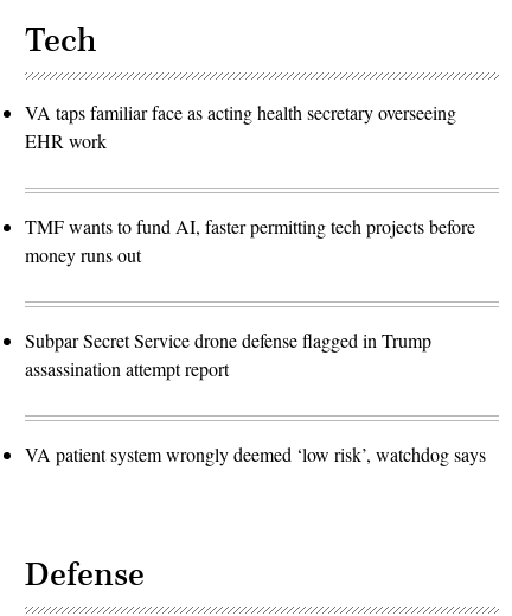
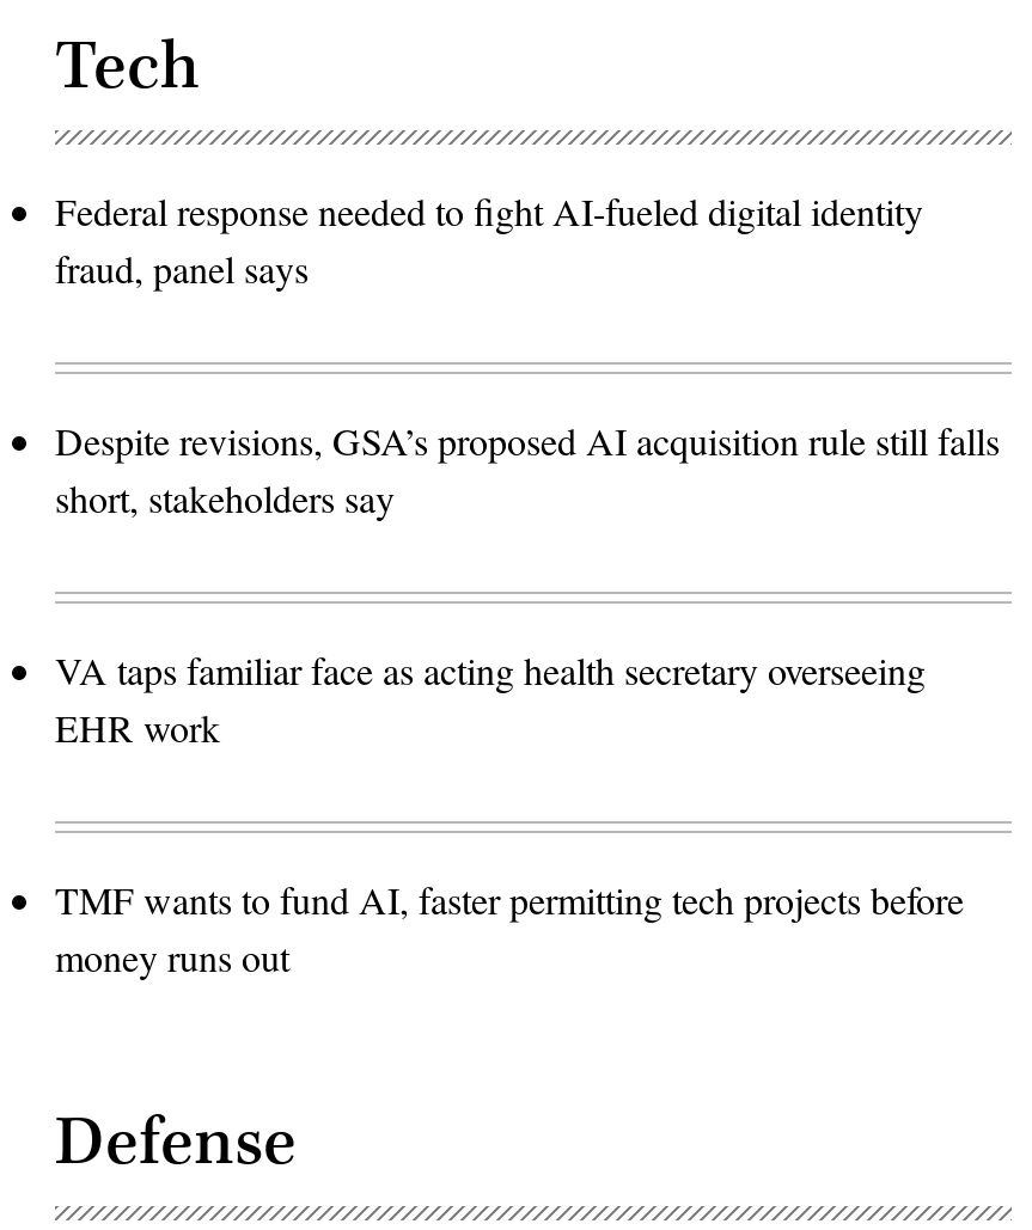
+ Federal response needed to fight AI-fueled digital identity
+ fraud, panel says
+ Despite revisions, GSA’s proposed AI acquisition rule still falls
+ short, stakeholders say

moved down: VA taps familiar face as acting health secretary overseeing | EHR work | TMF wants to fund AI, faster permitting tech projects before | money runs out

- Subpar Secret Service drone defense flagged in Trump
- assassination attempt report
- VA patient system wrongly deemed ‘low risk’, watchdog says
